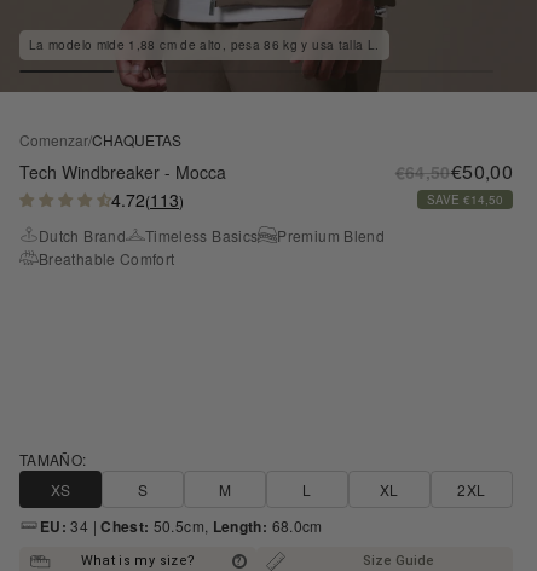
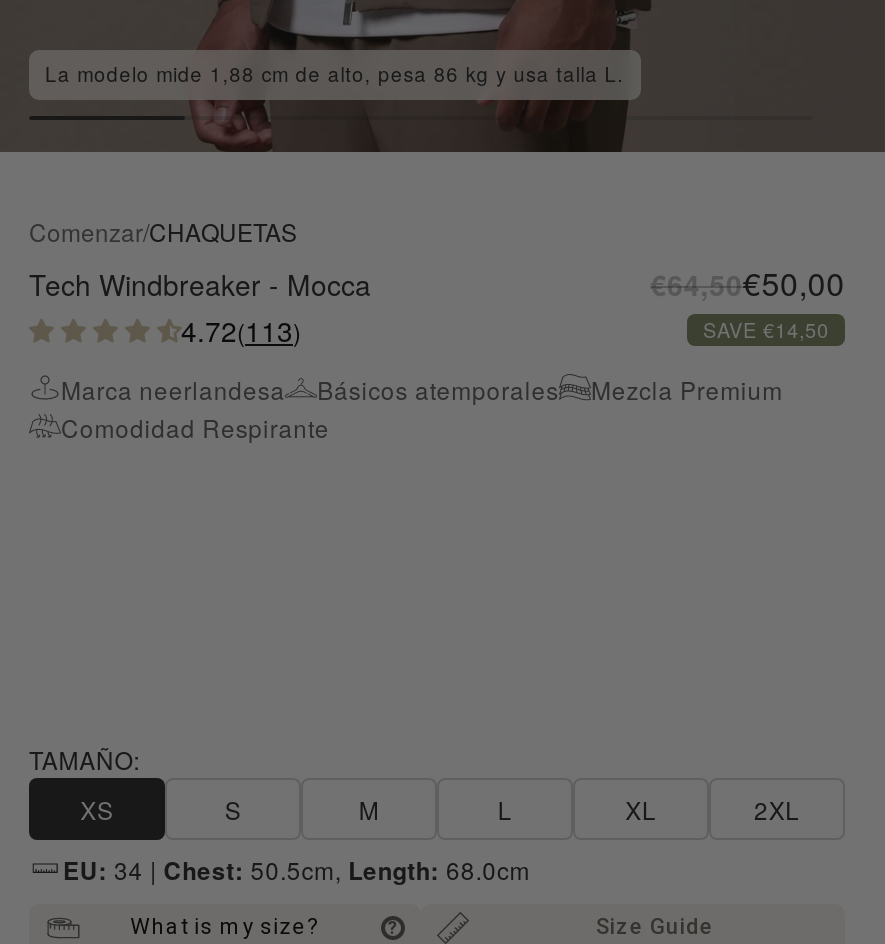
- Dutch Brand
- Timeless Basics
- Premium Blend
- Breathable Comfort
+ Marca neerlandesa
+ Básicos atemporales
+ Mezcla Premium
+ Comodidad Respirante
